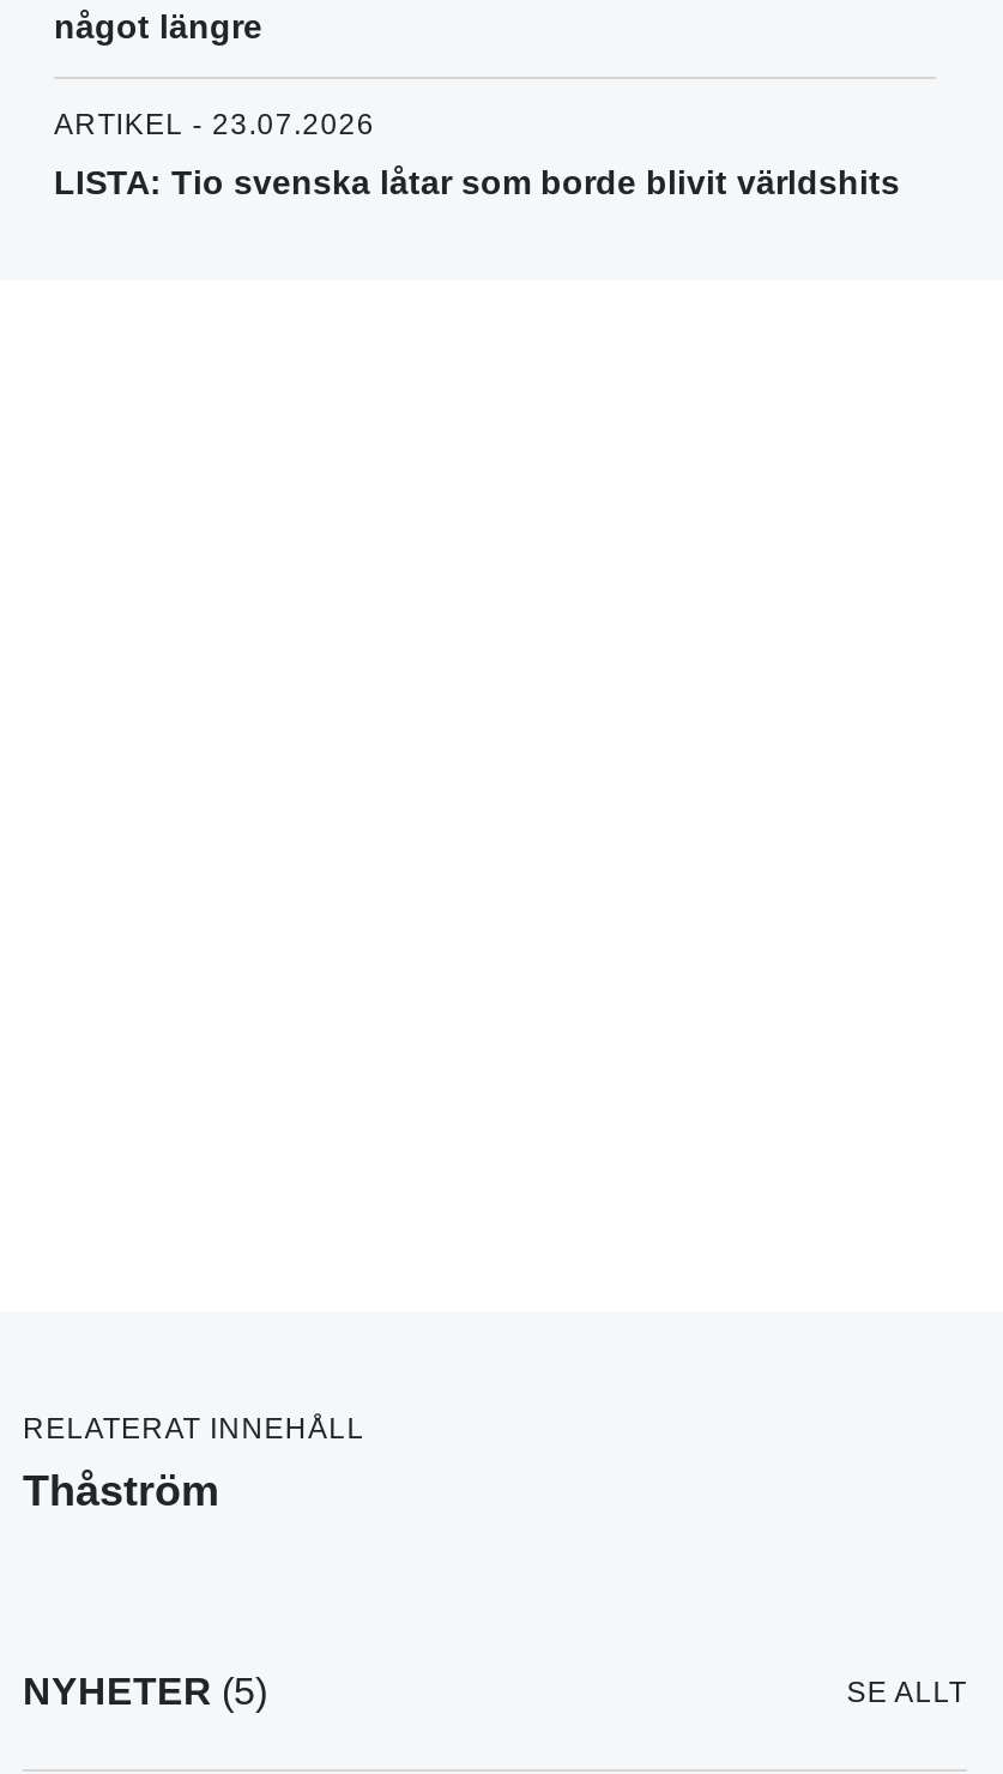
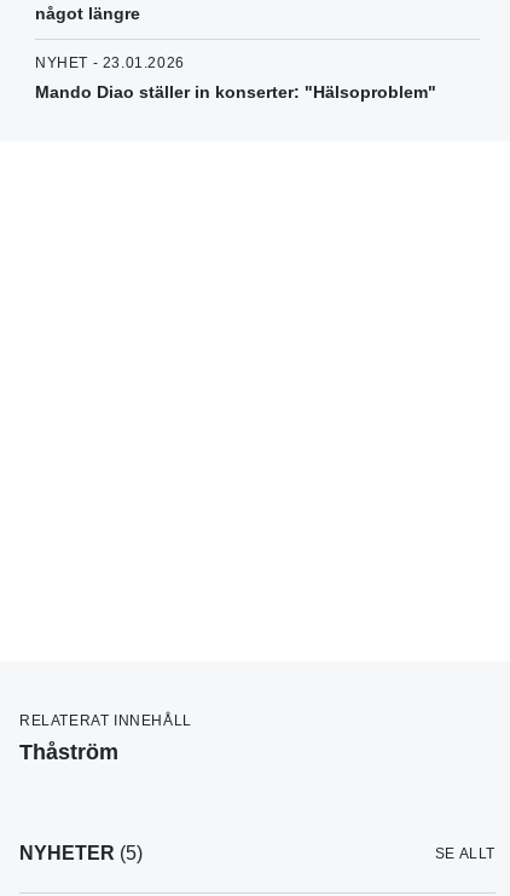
- ARTIKEL - 23.07.2026
+ NYHET - 23.01.2026

- LISTA: Tio svenska låtar som borde blivit världshits
+ Mando Diao ställer in konserter: "Hälsoproblem"
